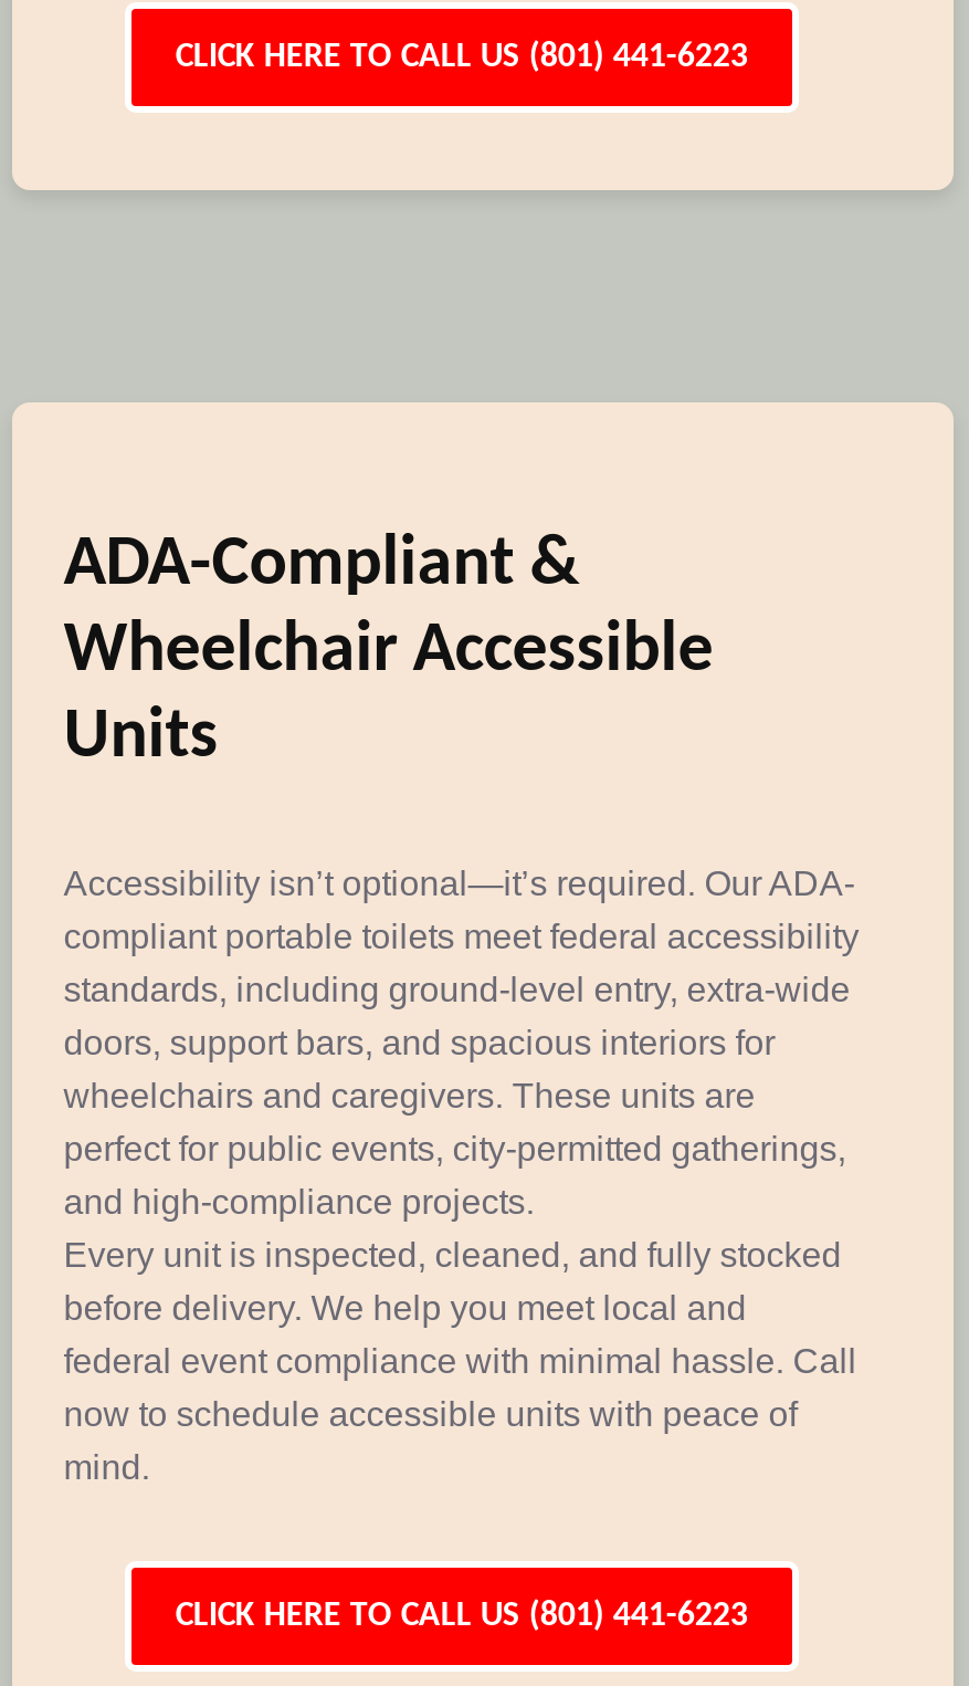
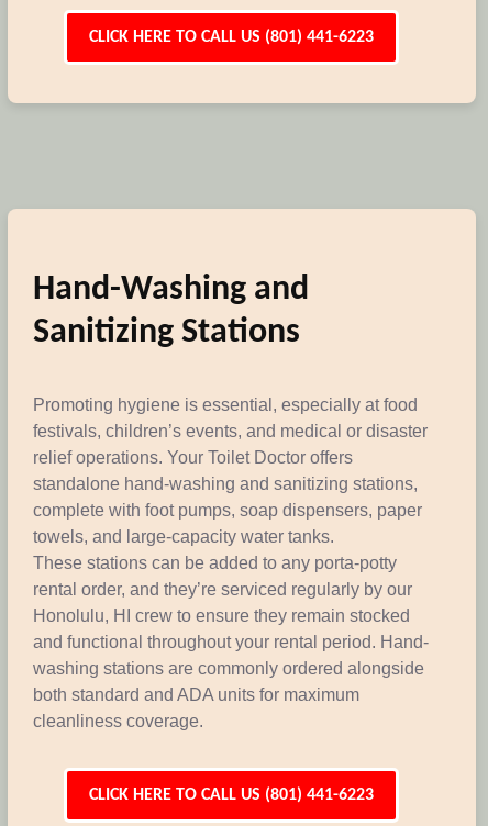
- ADA-Compliant &
- Wheelchair Accessible
- Units
+ Hand-Washing and
+ Sanitizing Stations

- Accessibility isn’t optional—it’s required. Our ADA-
- compliant portable toilets meet federal accessibility
- standards, including ground-level entry, extra-wide
- doors, support bars, and spacious interiors for
- wheelchairs and caregivers. These units are
- perfect for public events, city-permitted gatherings,
- and high-compliance projects.
- Every unit is inspected, cleaned, and fully stocked
- before delivery. We help you meet local and
- federal event compliance with minimal hassle. Call
- now to schedule accessible units with peace of
- mind.
+ Promoting hygiene is essential, especially at food
+ festivals, children’s events, and medical or disaster
+ relief operations. Your Toilet Doctor offers
+ standalone hand-washing and sanitizing stations,
+ complete with foot pumps, soap dispensers, paper
+ towels, and large-capacity water tanks.
+ These stations can be added to any porta-potty
+ rental order, and they’re serviced regularly by our
+ Honolulu, HI crew to ensure they remain stocked
+ and functional throughout your rental period. Hand-
+ washing stations are commonly ordered alongside
+ both standard and ADA units for maximum
+ cleanliness coverage.
